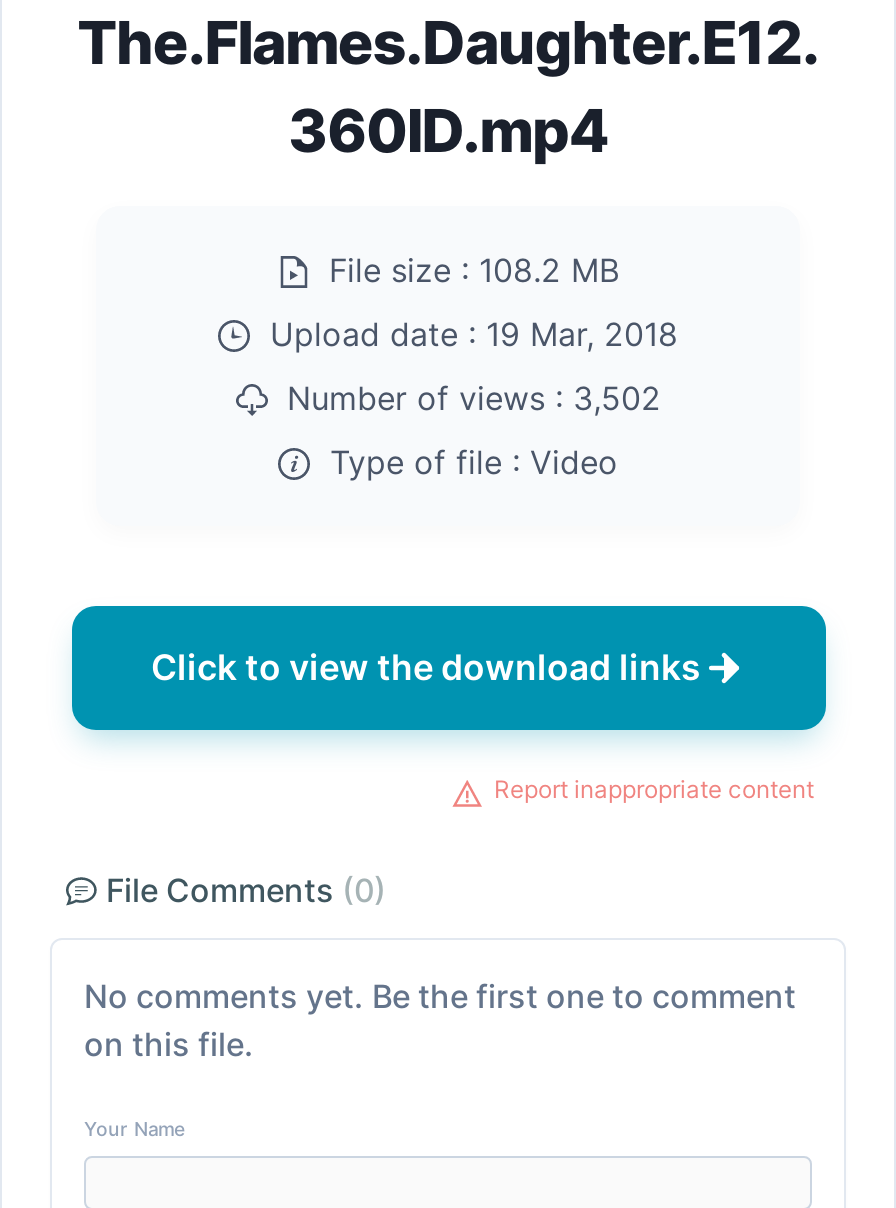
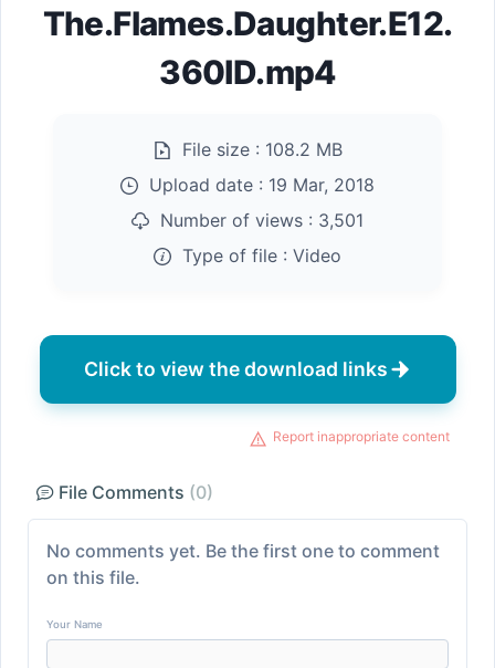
- Number of views : 3,502
+ Number of views : 3,501
